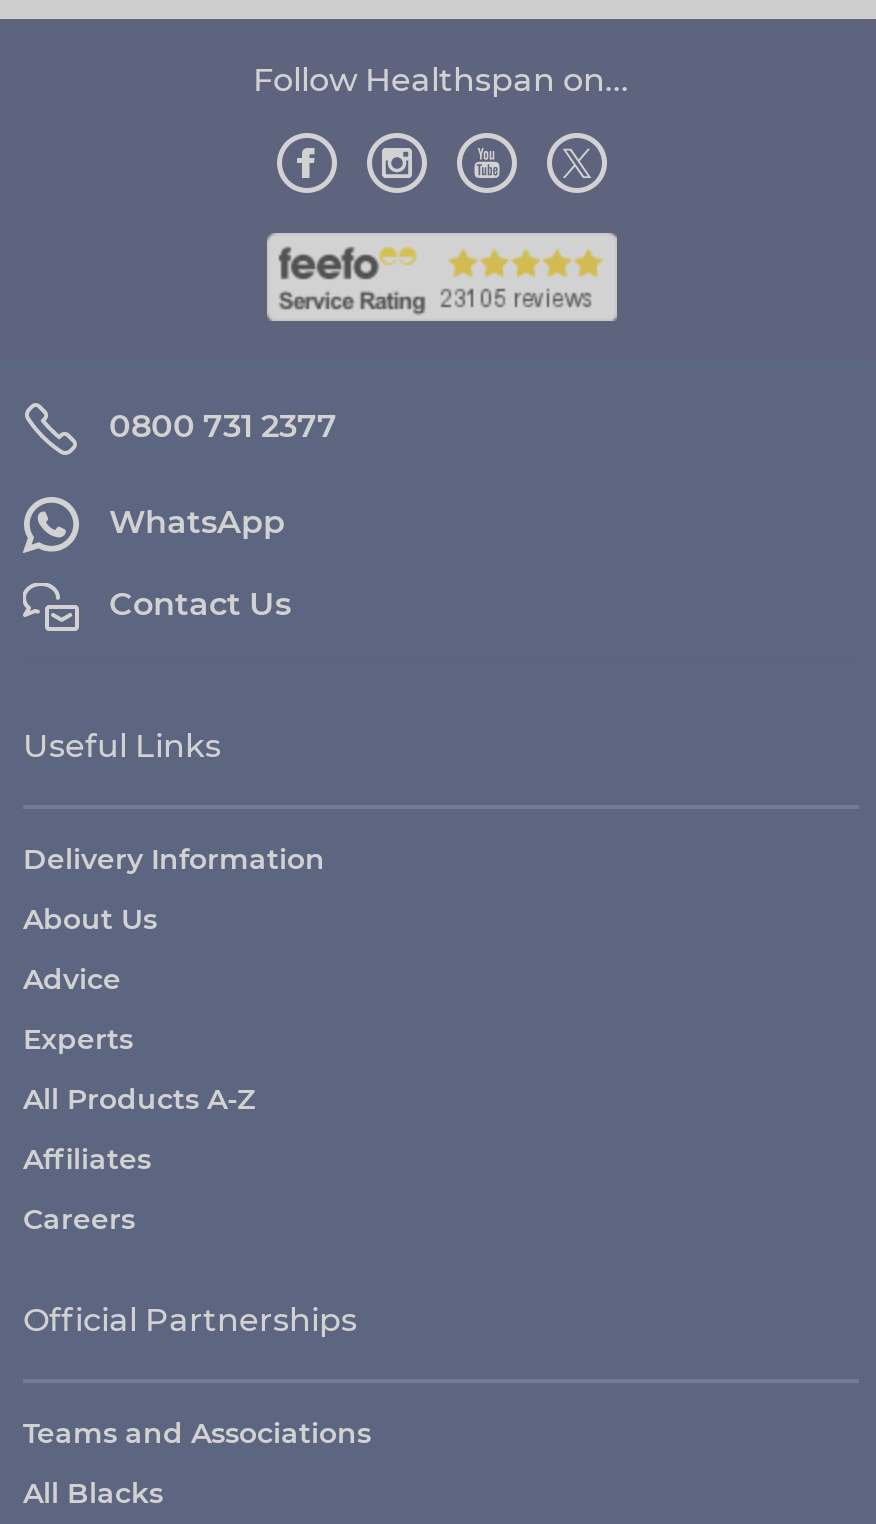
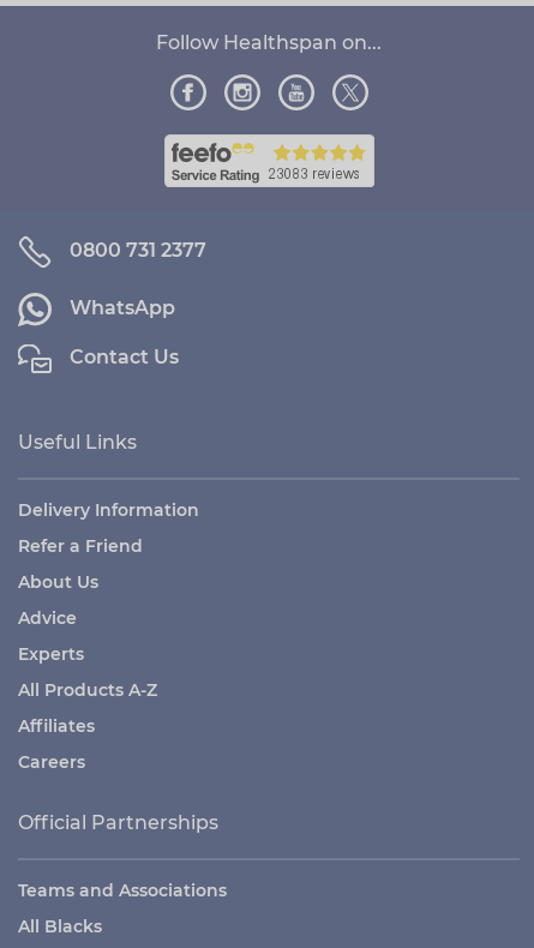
+ Refer a Friend
